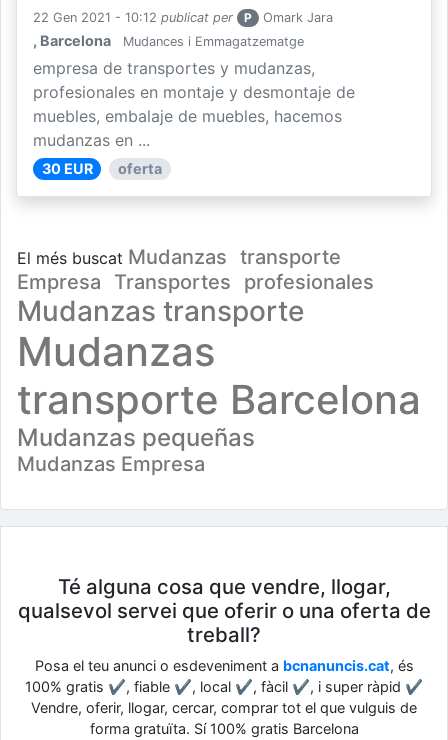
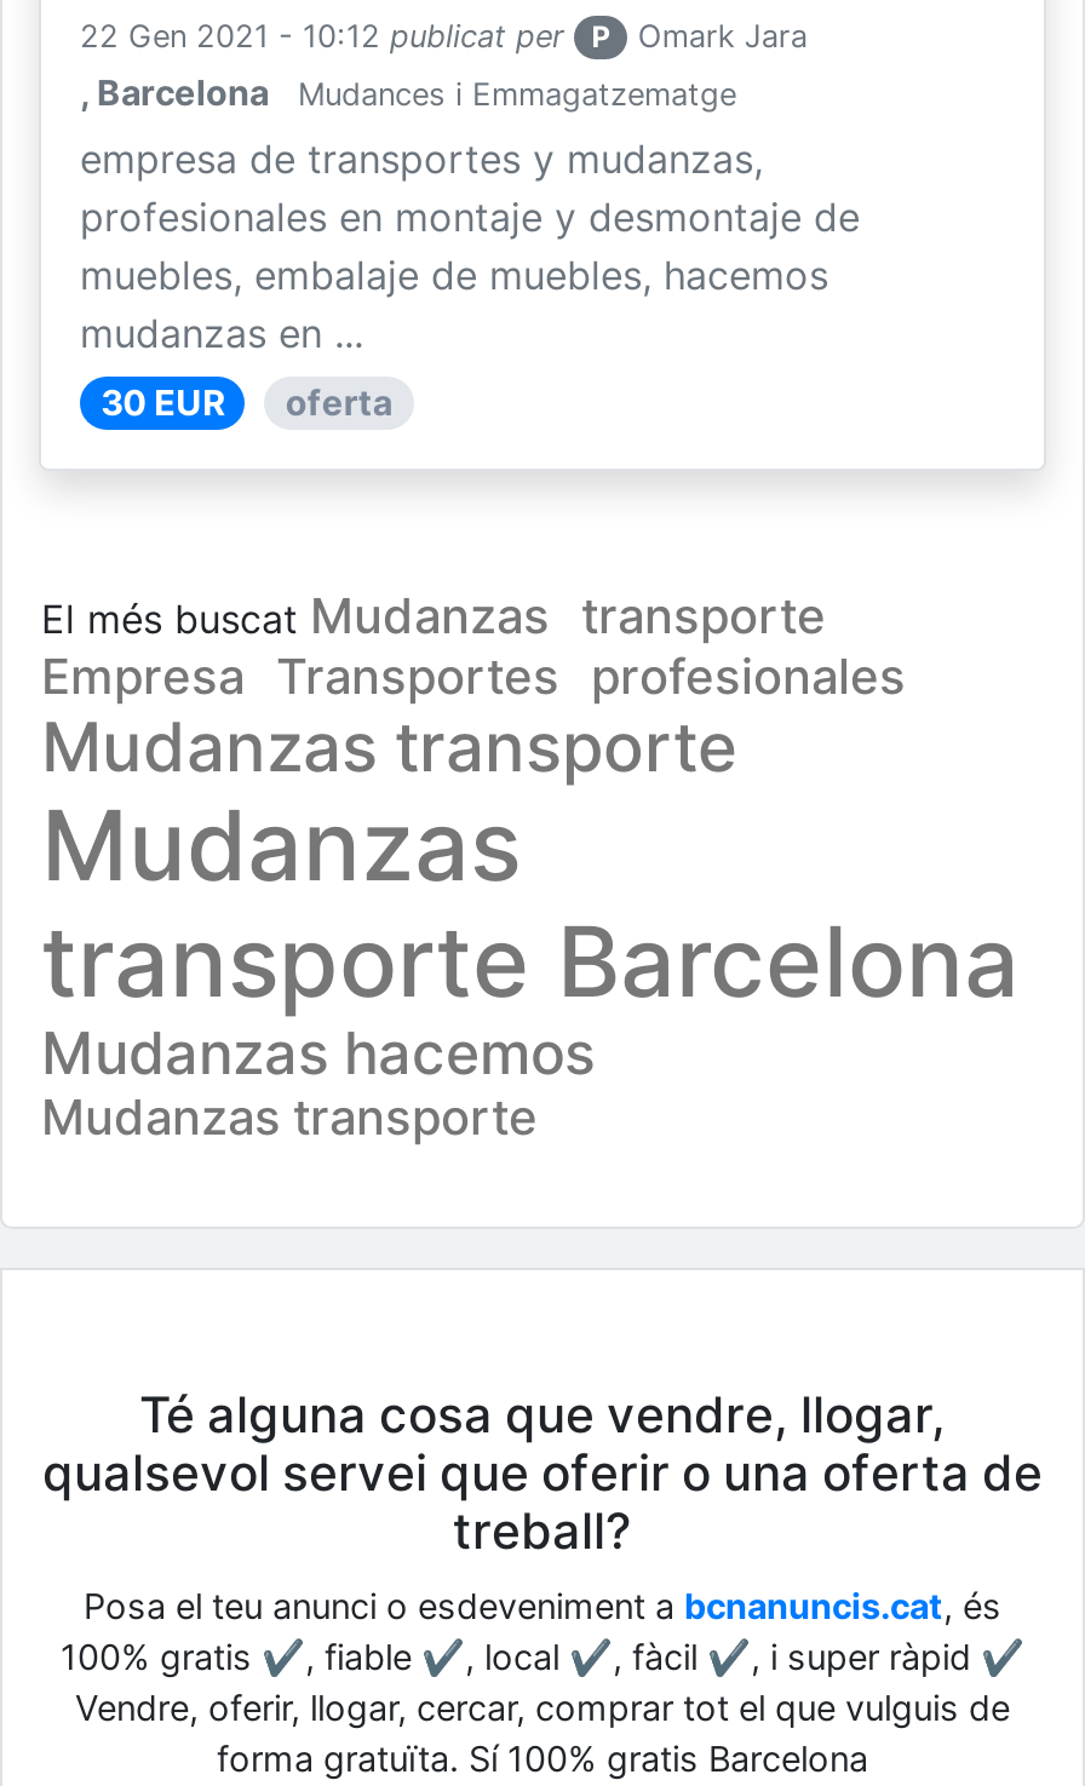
- Mudanzas pequeñas
+ Mudanzas hacemos

- Mudanzas Empresa
+ Mudanzas transporte
